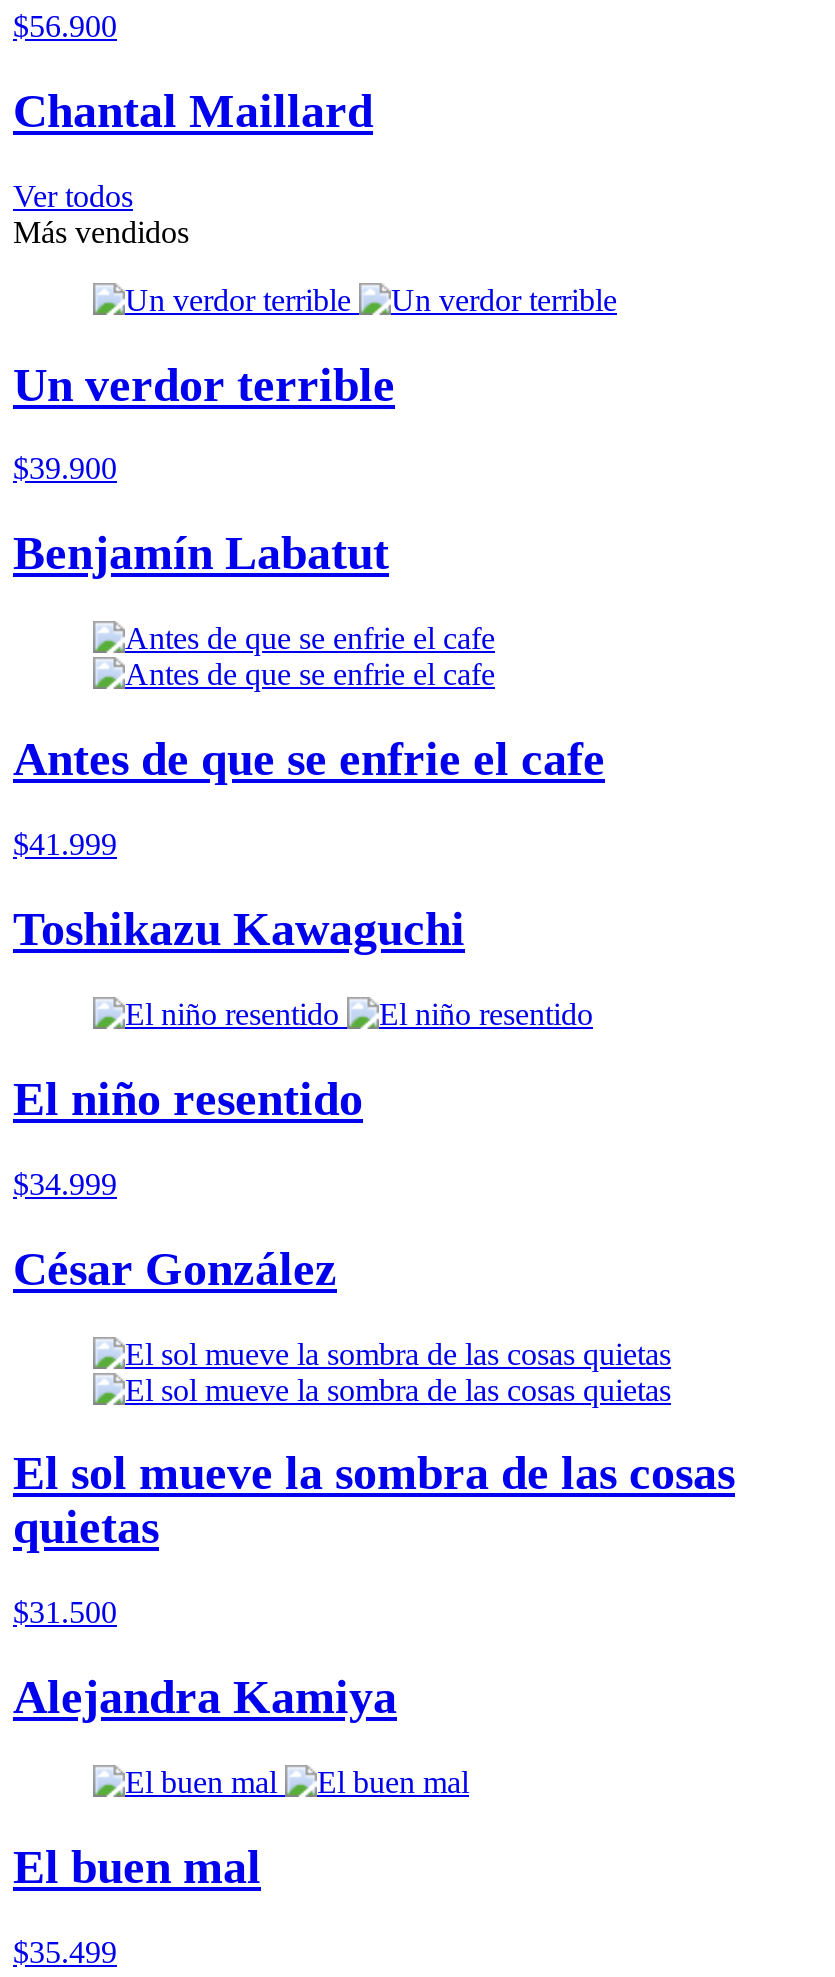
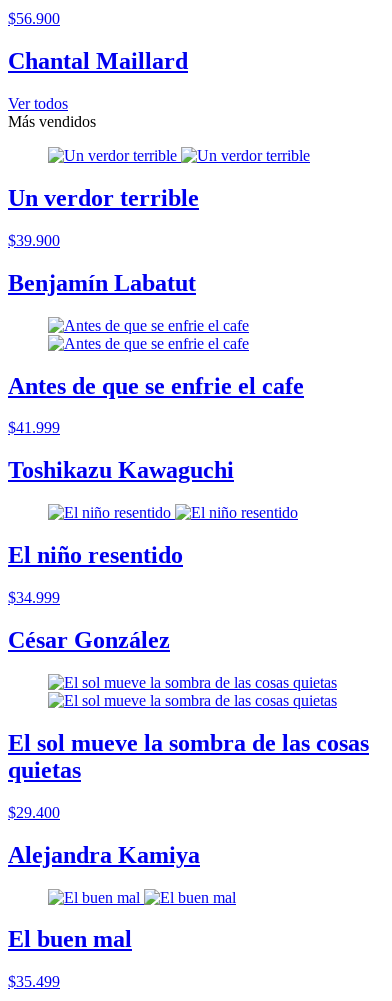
- $31.500
+ $29.400
